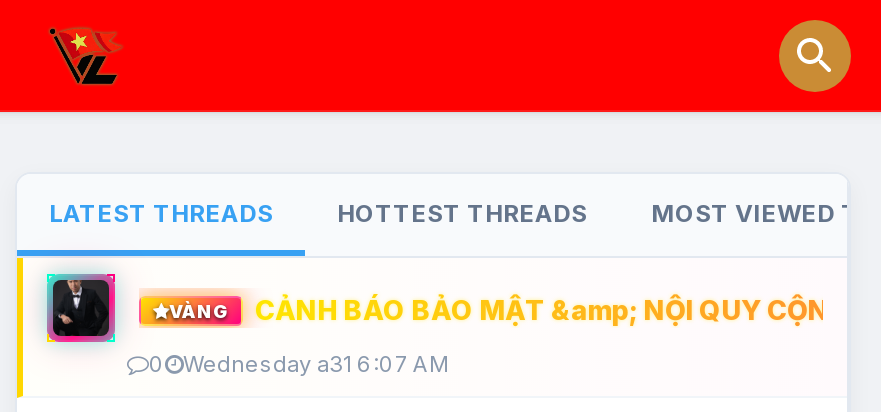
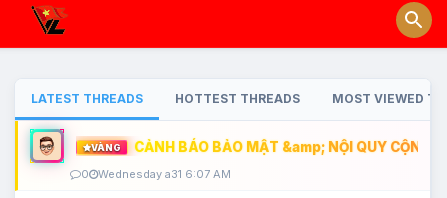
- [image]
+ [image]
